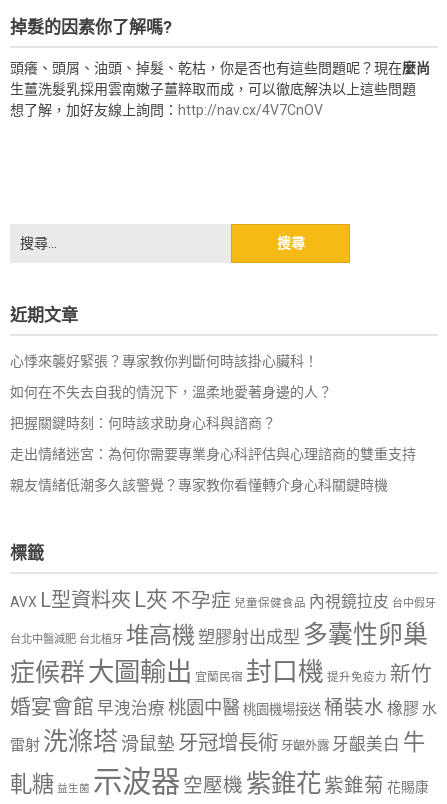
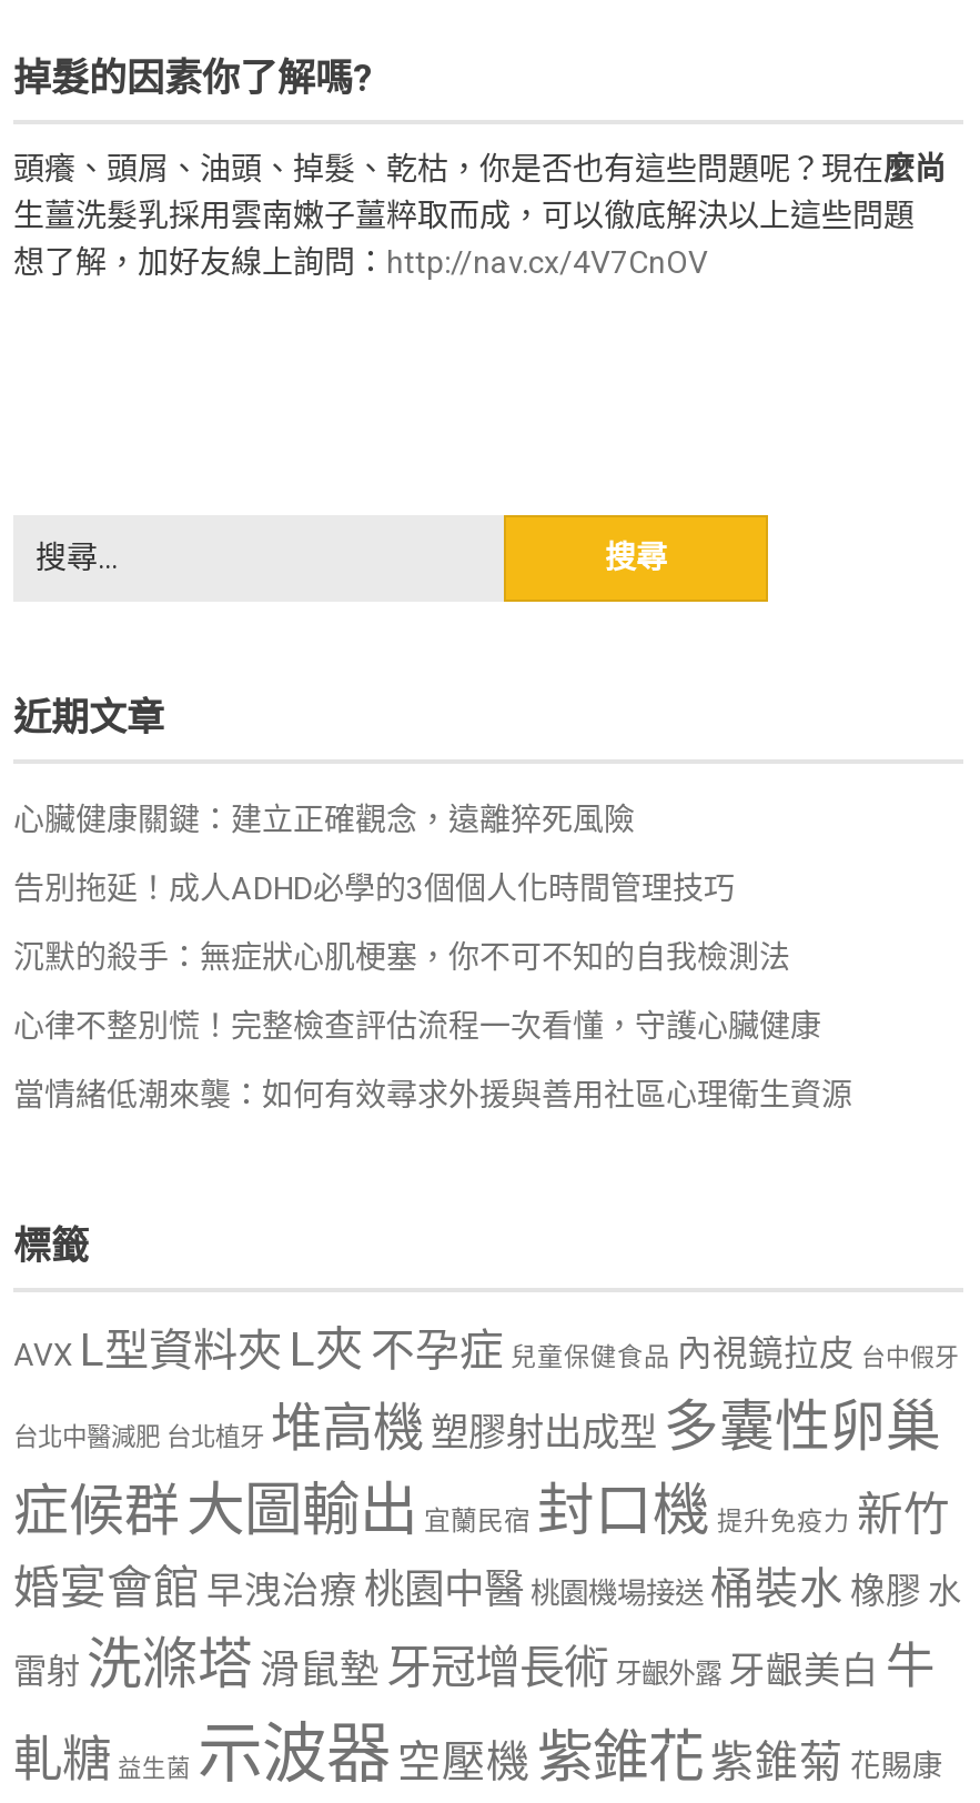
- 心悸來襲好緊張？專家教你判斷何時該掛心臟科！
+ 心臟健康關鍵：建立正確觀念，遠離猝死風險

- 如何在不失去自我的情況下，溫柔地愛著身邊的人？
+ 告別拖延！成人ADHD必學的3個個人化時間管理技巧

- 把握關鍵時刻：何時該求助身心科與諮商？
+ 沉默的殺手：無症狀心肌梗塞，你不可不知的自我檢測法

- 走出情緒迷宮：為何你需要專業身心科評估與心理諮商的雙重支持
+ 心律不整別慌！完整檢查評估流程一次看懂，守護心臟健康

- 親友情緒低潮多久該警覺？專家教你看懂轉介身心科關鍵時機
+ 當情緒低潮來襲：如何有效尋求外援與善用社區心理衛生資源
